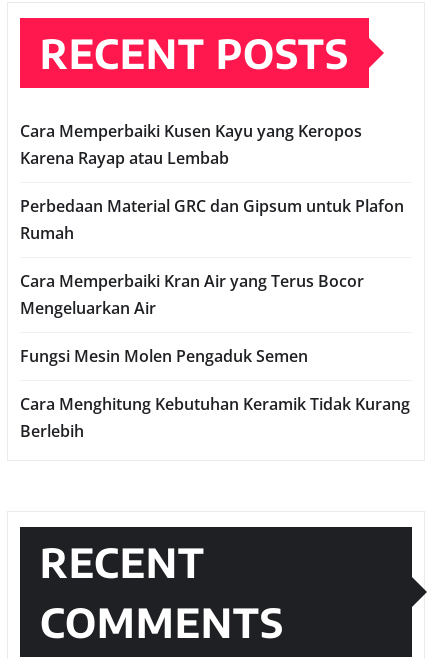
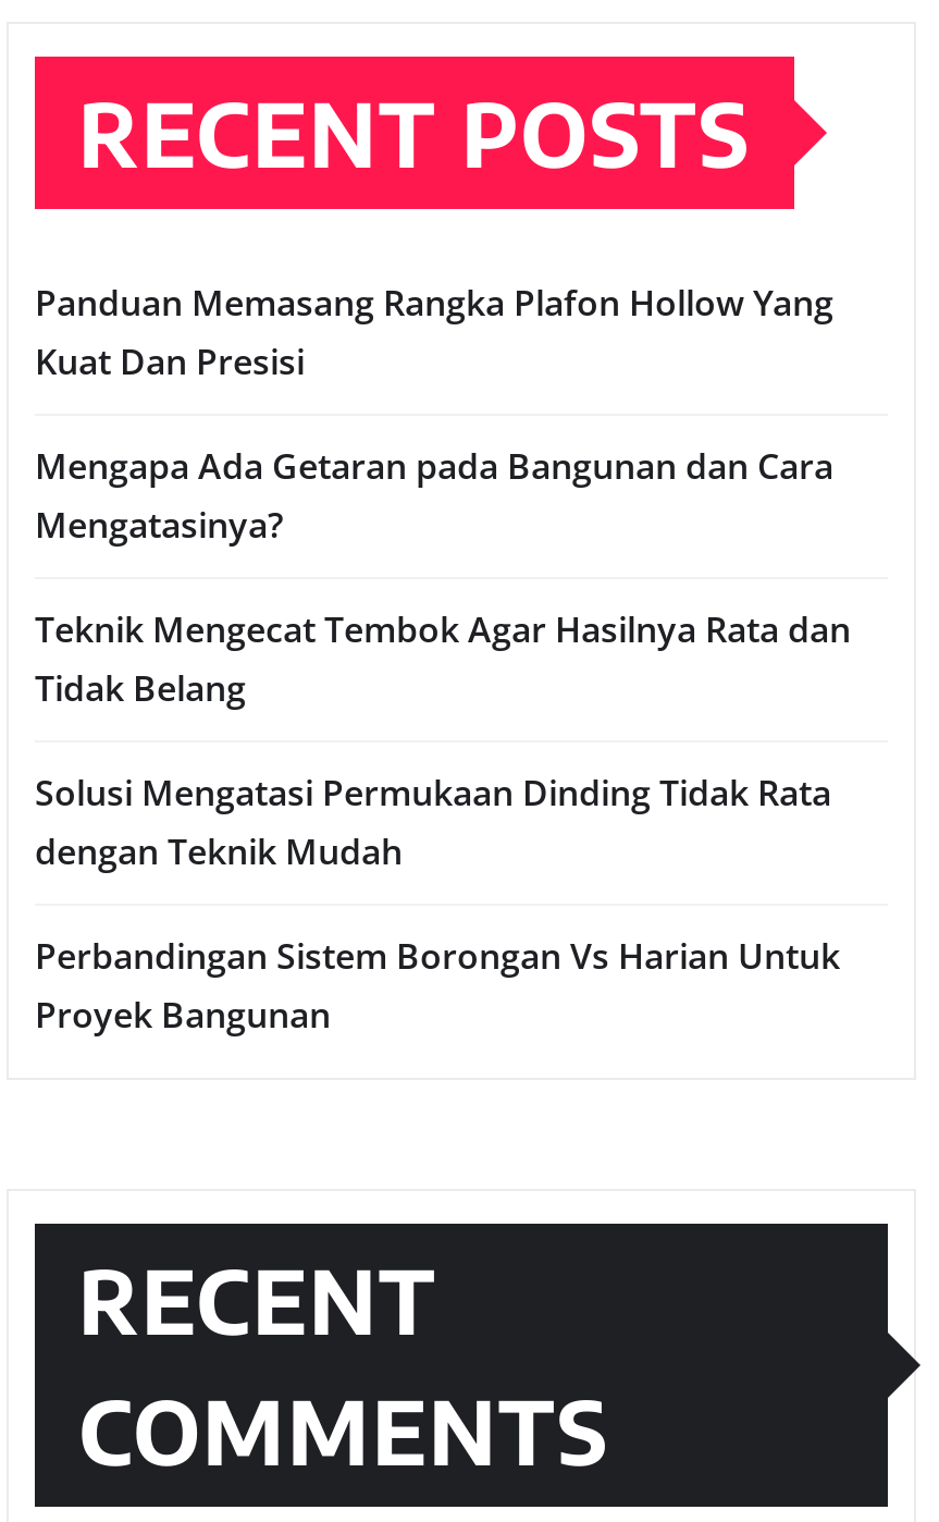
- Cara Memperbaiki Kusen Kayu yang Keropos
- Karena Rayap atau Lembab
+ Panduan Memasang Rangka Plafon Hollow Yang
+ Kuat Dan Presisi

- Perbedaan Material GRC dan Gipsum untuk Plafon
- Rumah
+ Mengapa Ada Getaran pada Bangunan dan Cara
+ Mengatasinya?

- Cara Memperbaiki Kran Air yang Terus Bocor
- Mengeluarkan Air
+ Teknik Mengecat Tembok Agar Hasilnya Rata dan
+ Tidak Belang

- Fungsi Mesin Molen Pengaduk Semen
+ Solusi Mengatasi Permukaan Dinding Tidak Rata
+ dengan Teknik Mudah

- Cara Menghitung Kebutuhan Keramik Tidak Kurang
- Berlebih
+ Perbandingan Sistem Borongan Vs Harian Untuk
+ Proyek Bangunan
